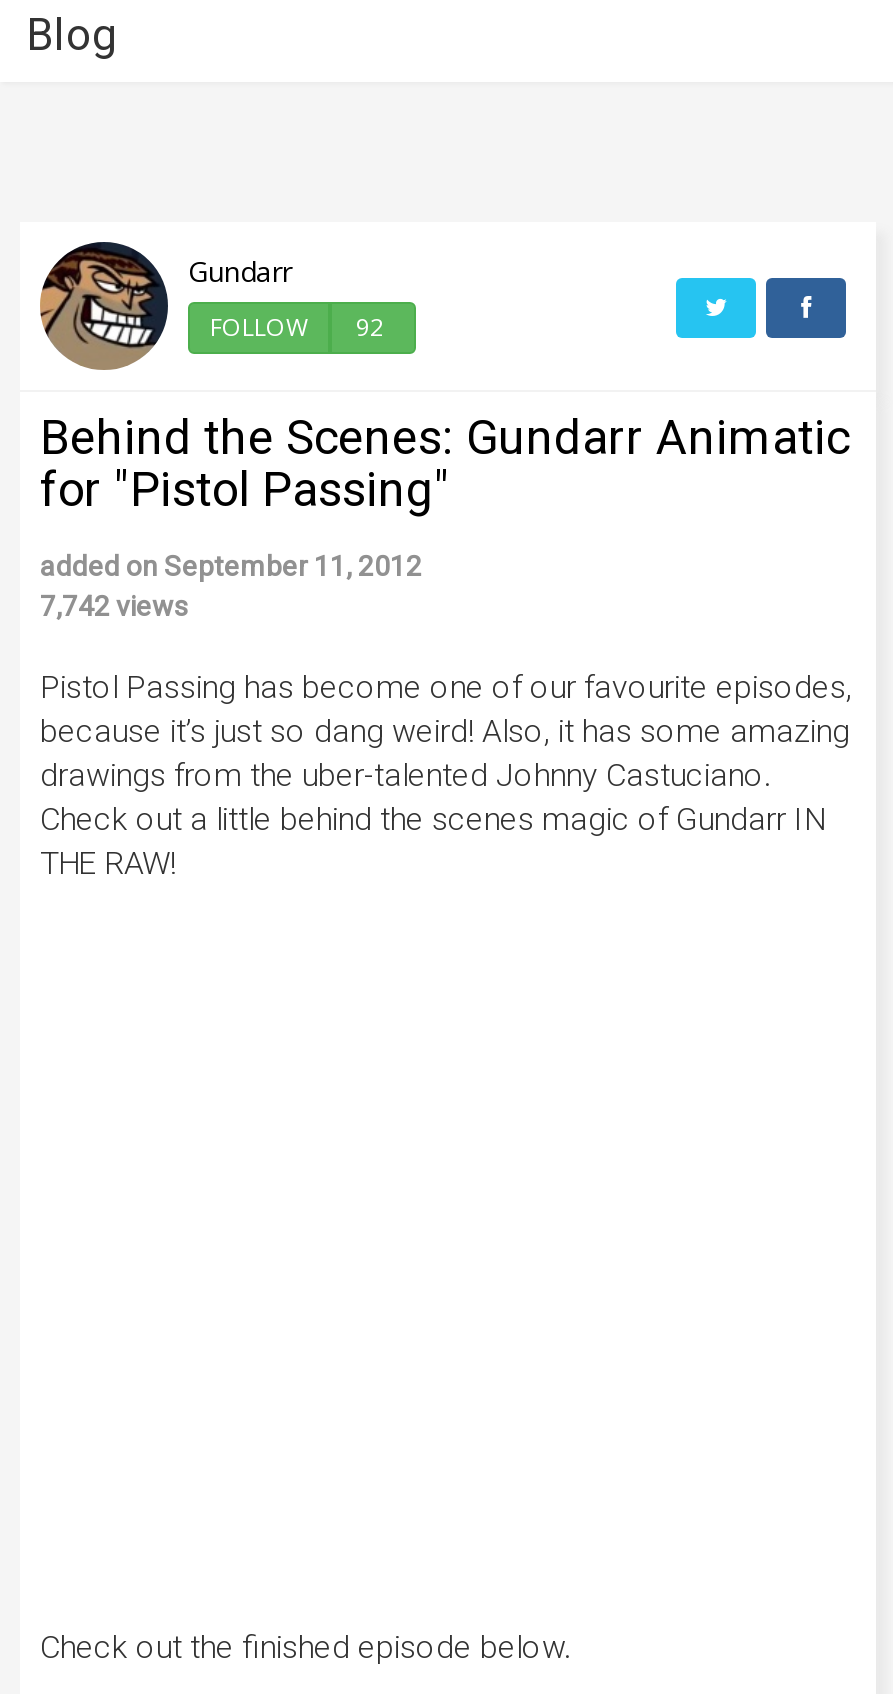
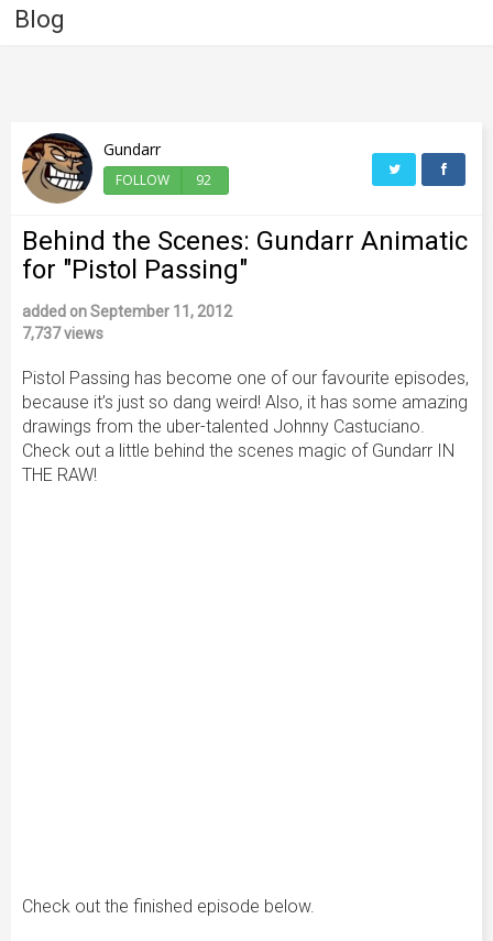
- 7,742 views
+ 7,737 views
